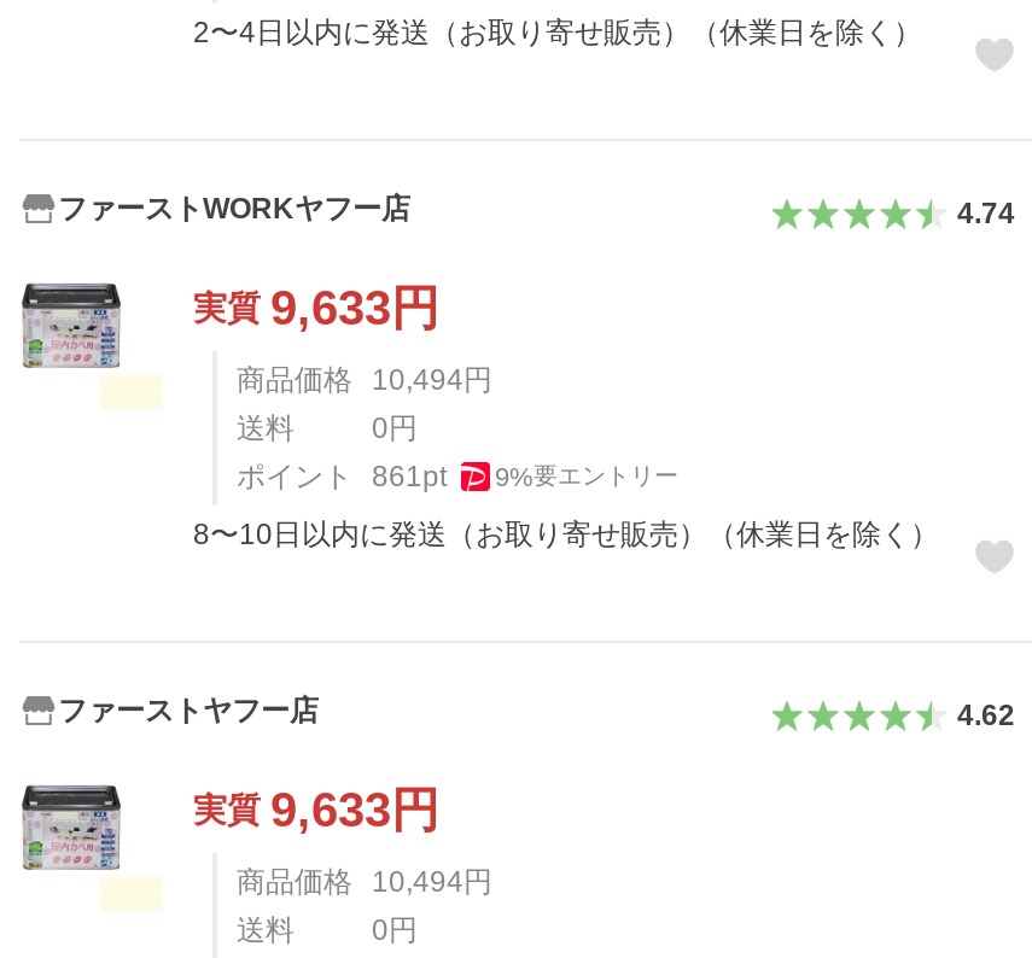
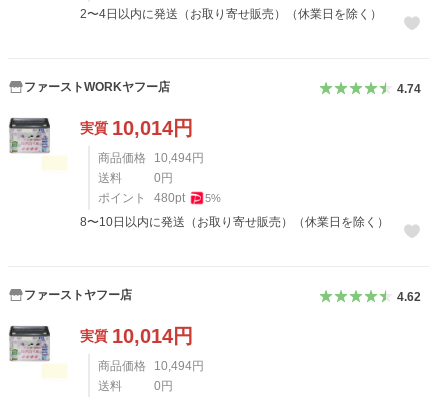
- 実質9,633円
+ 実質10,014円

- ポイント 861pt
- 9%要エントリー
+ ポイント 480pt
+ 5%

- 実質9,633円
+ 実質10,014円
